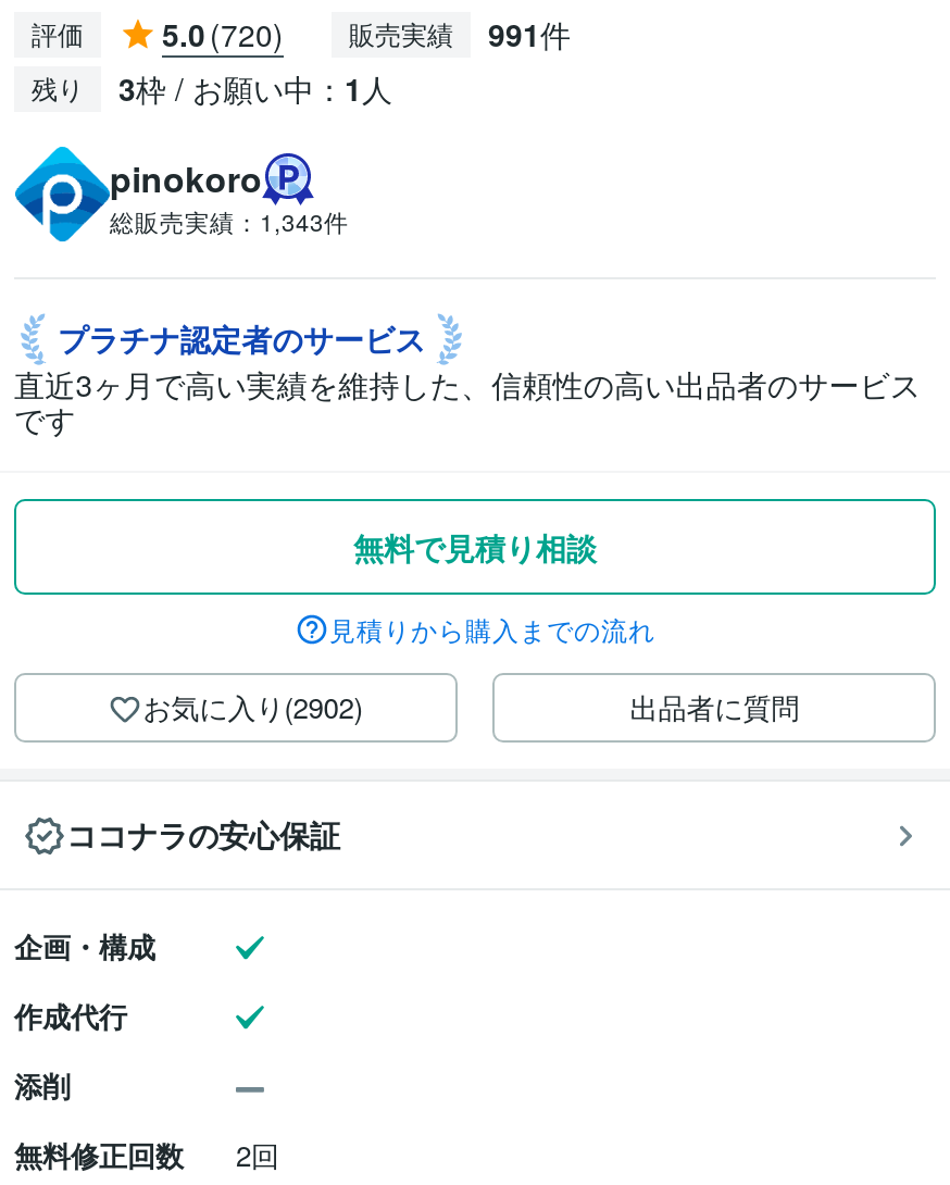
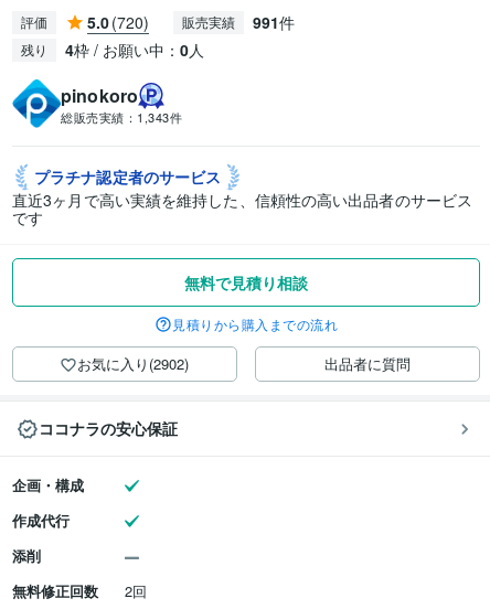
- 3枠 / お願い中：1人
+ 4枠 / お願い中：0人
